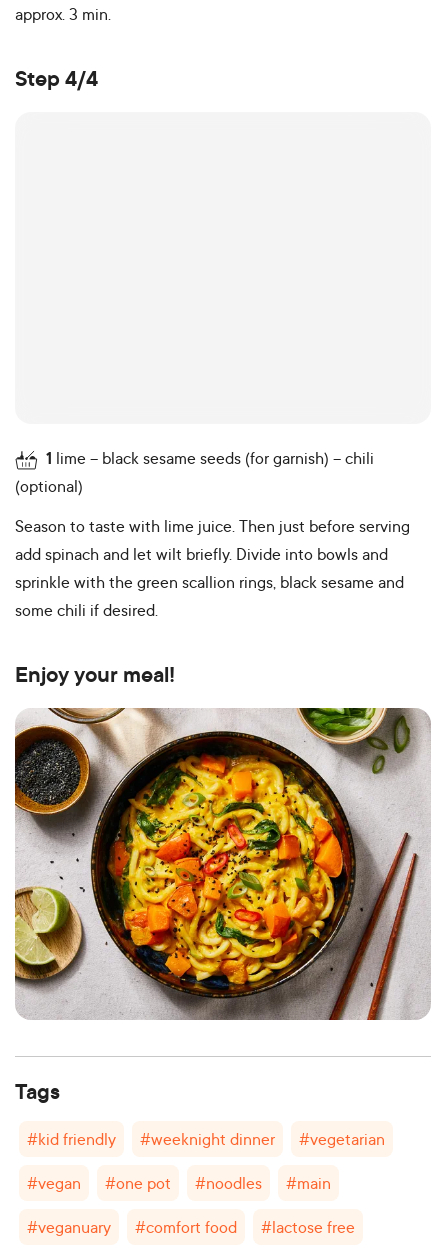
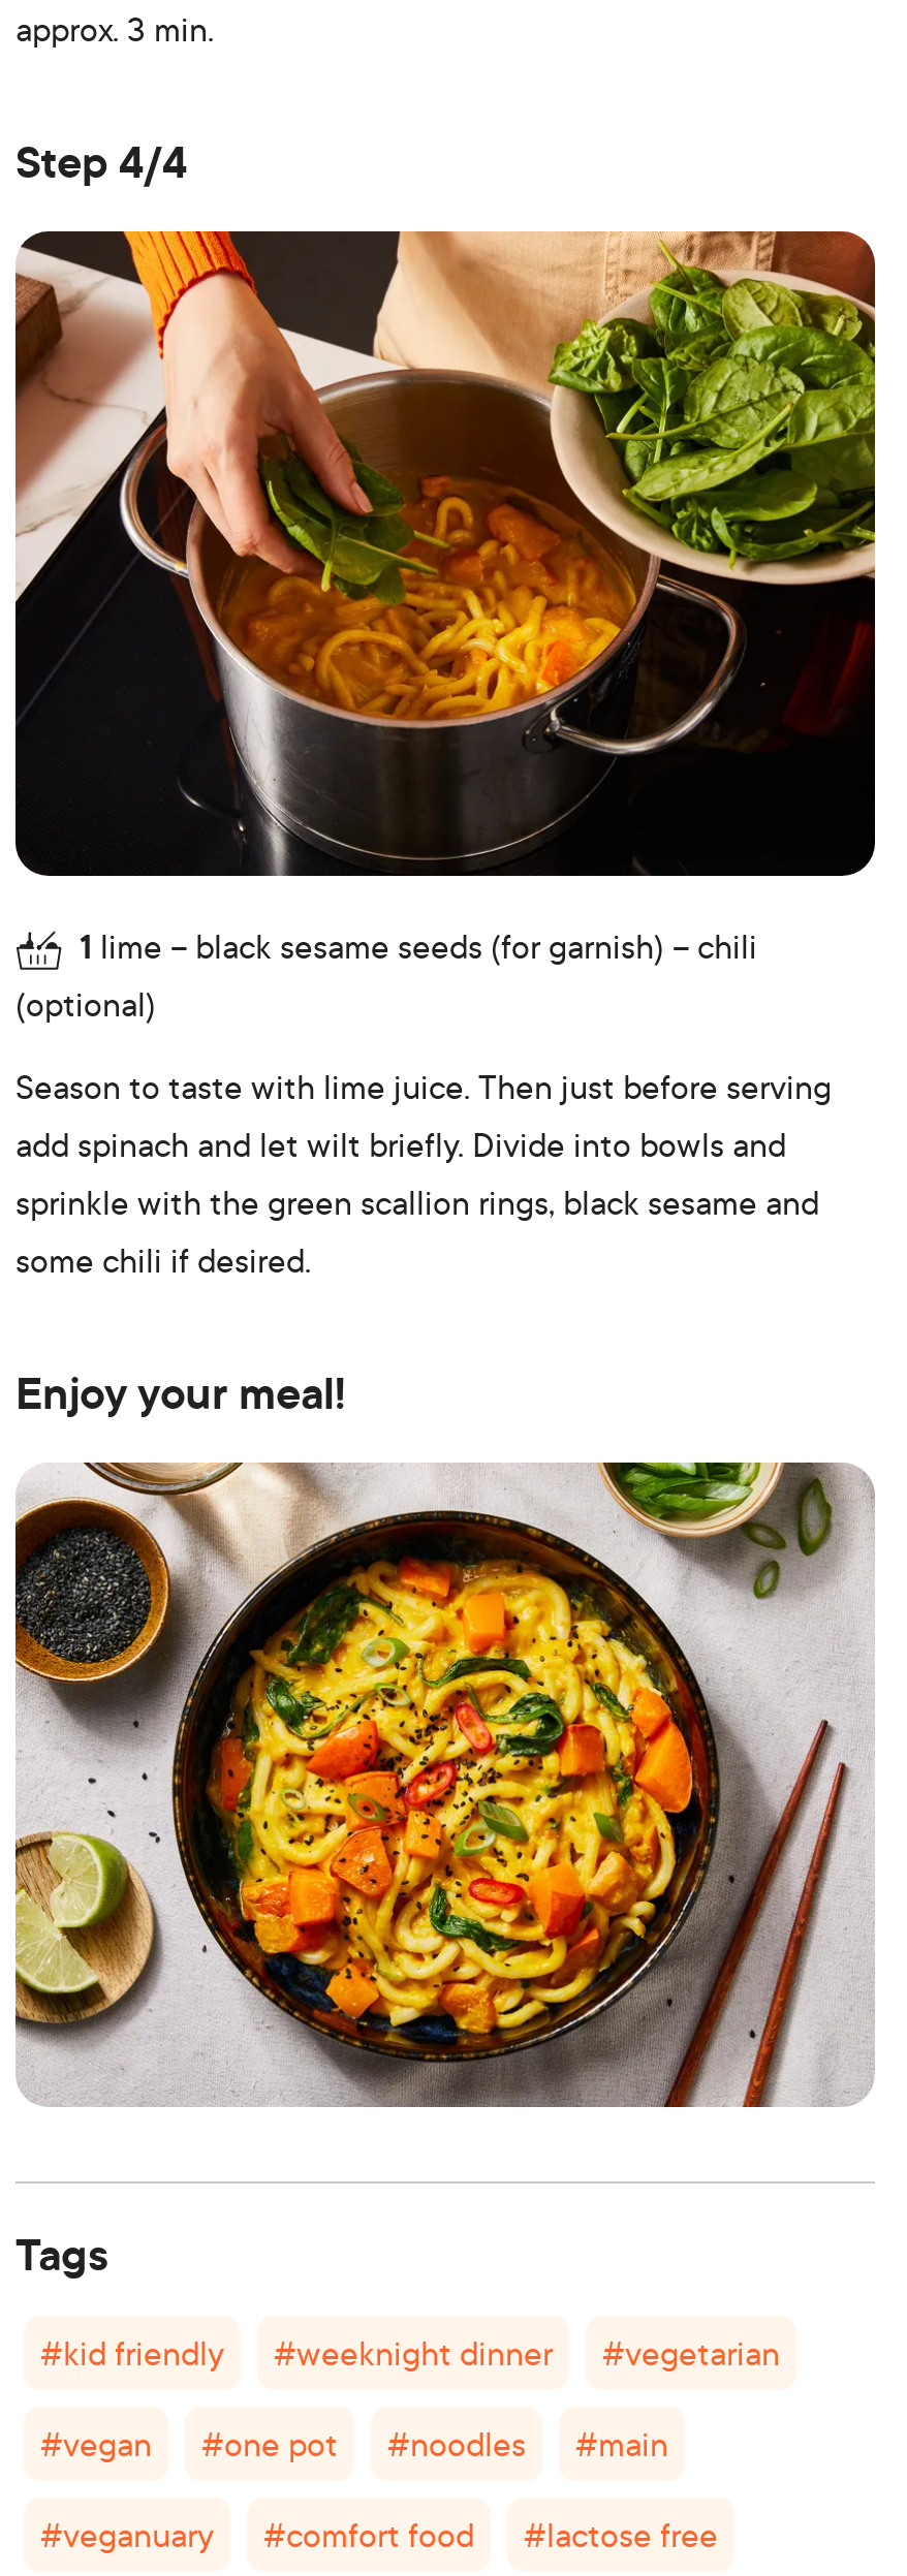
+ [image]
